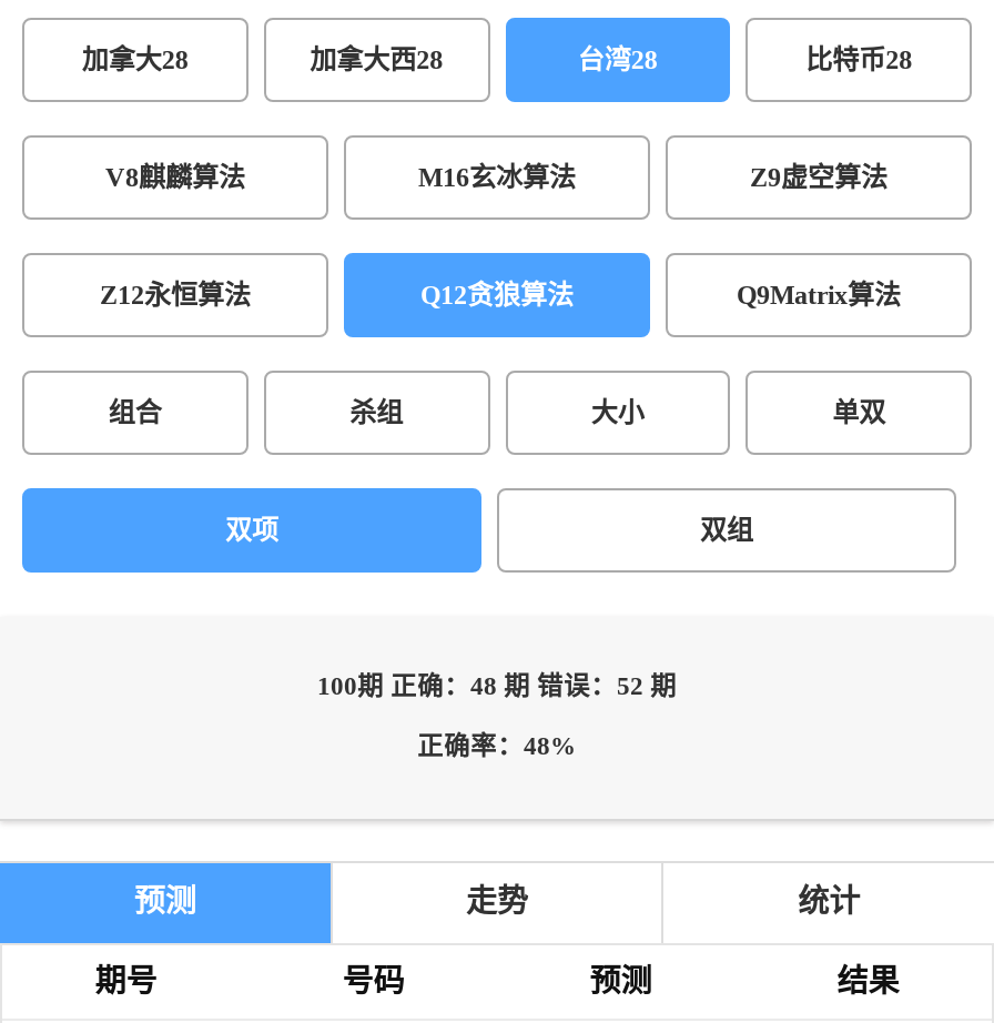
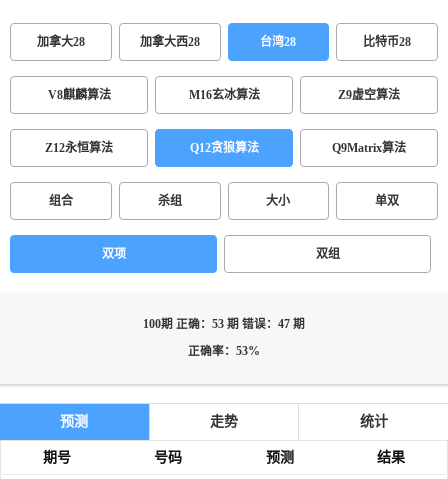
- 100期 正确：48 期 错误：52 期
+ 100期 正确：53 期 错误：47 期

- 正确率：48%
+ 正确率：53%
